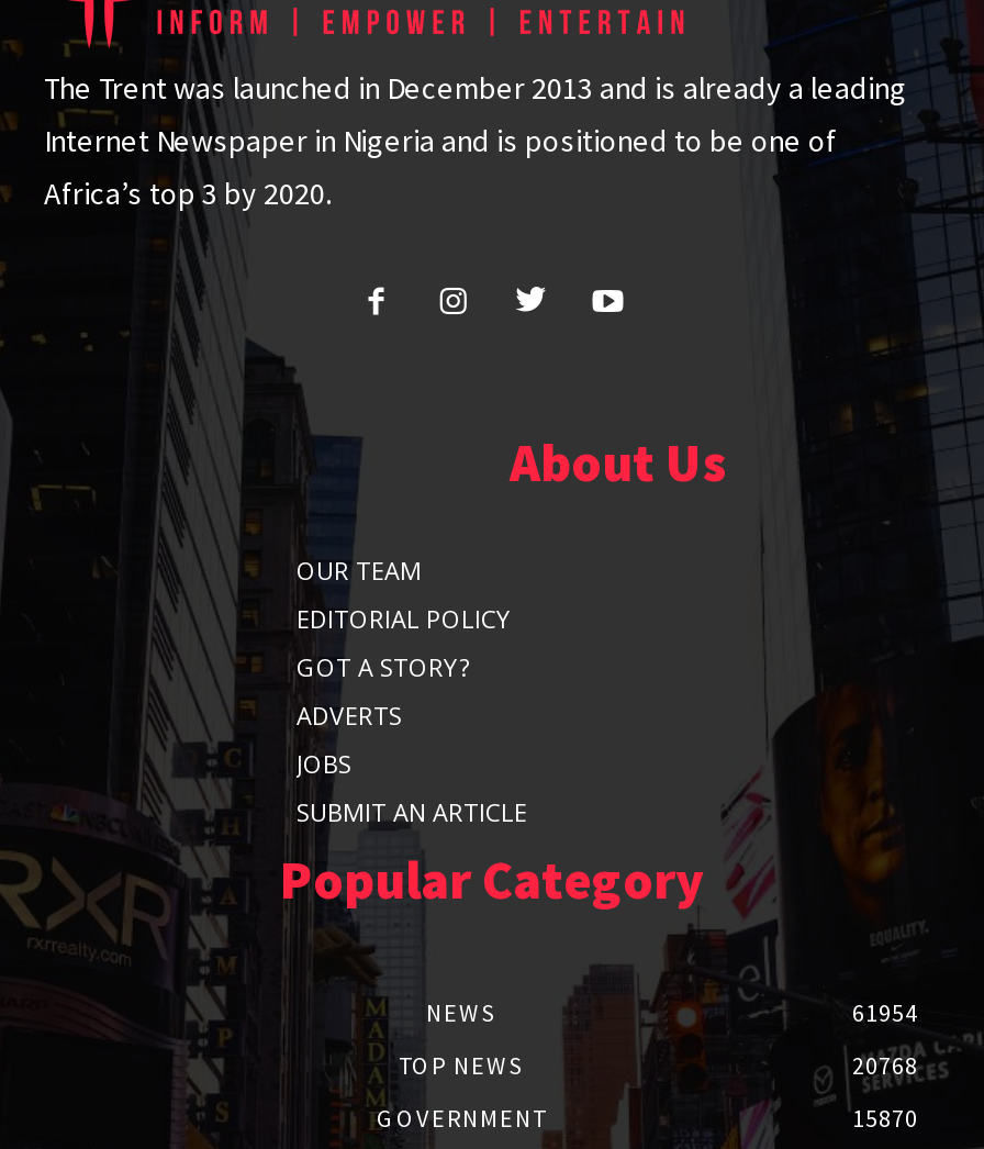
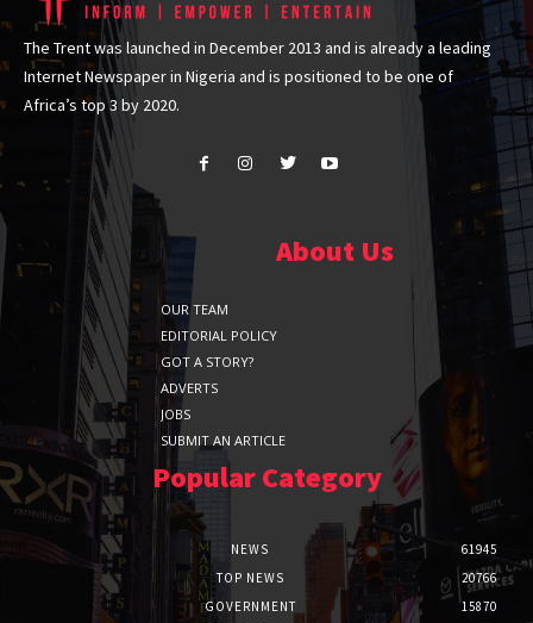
- 61954
+ 61945

- 20768
+ 20766
